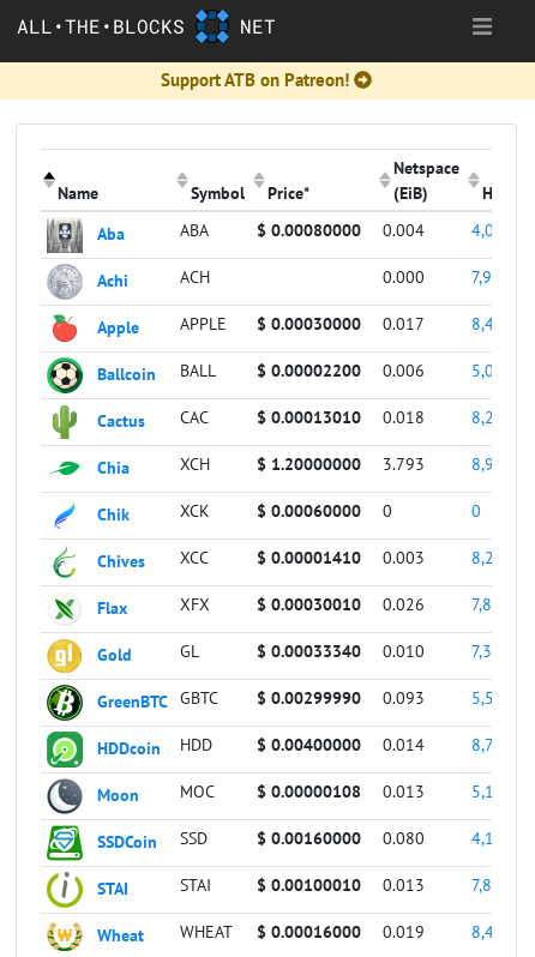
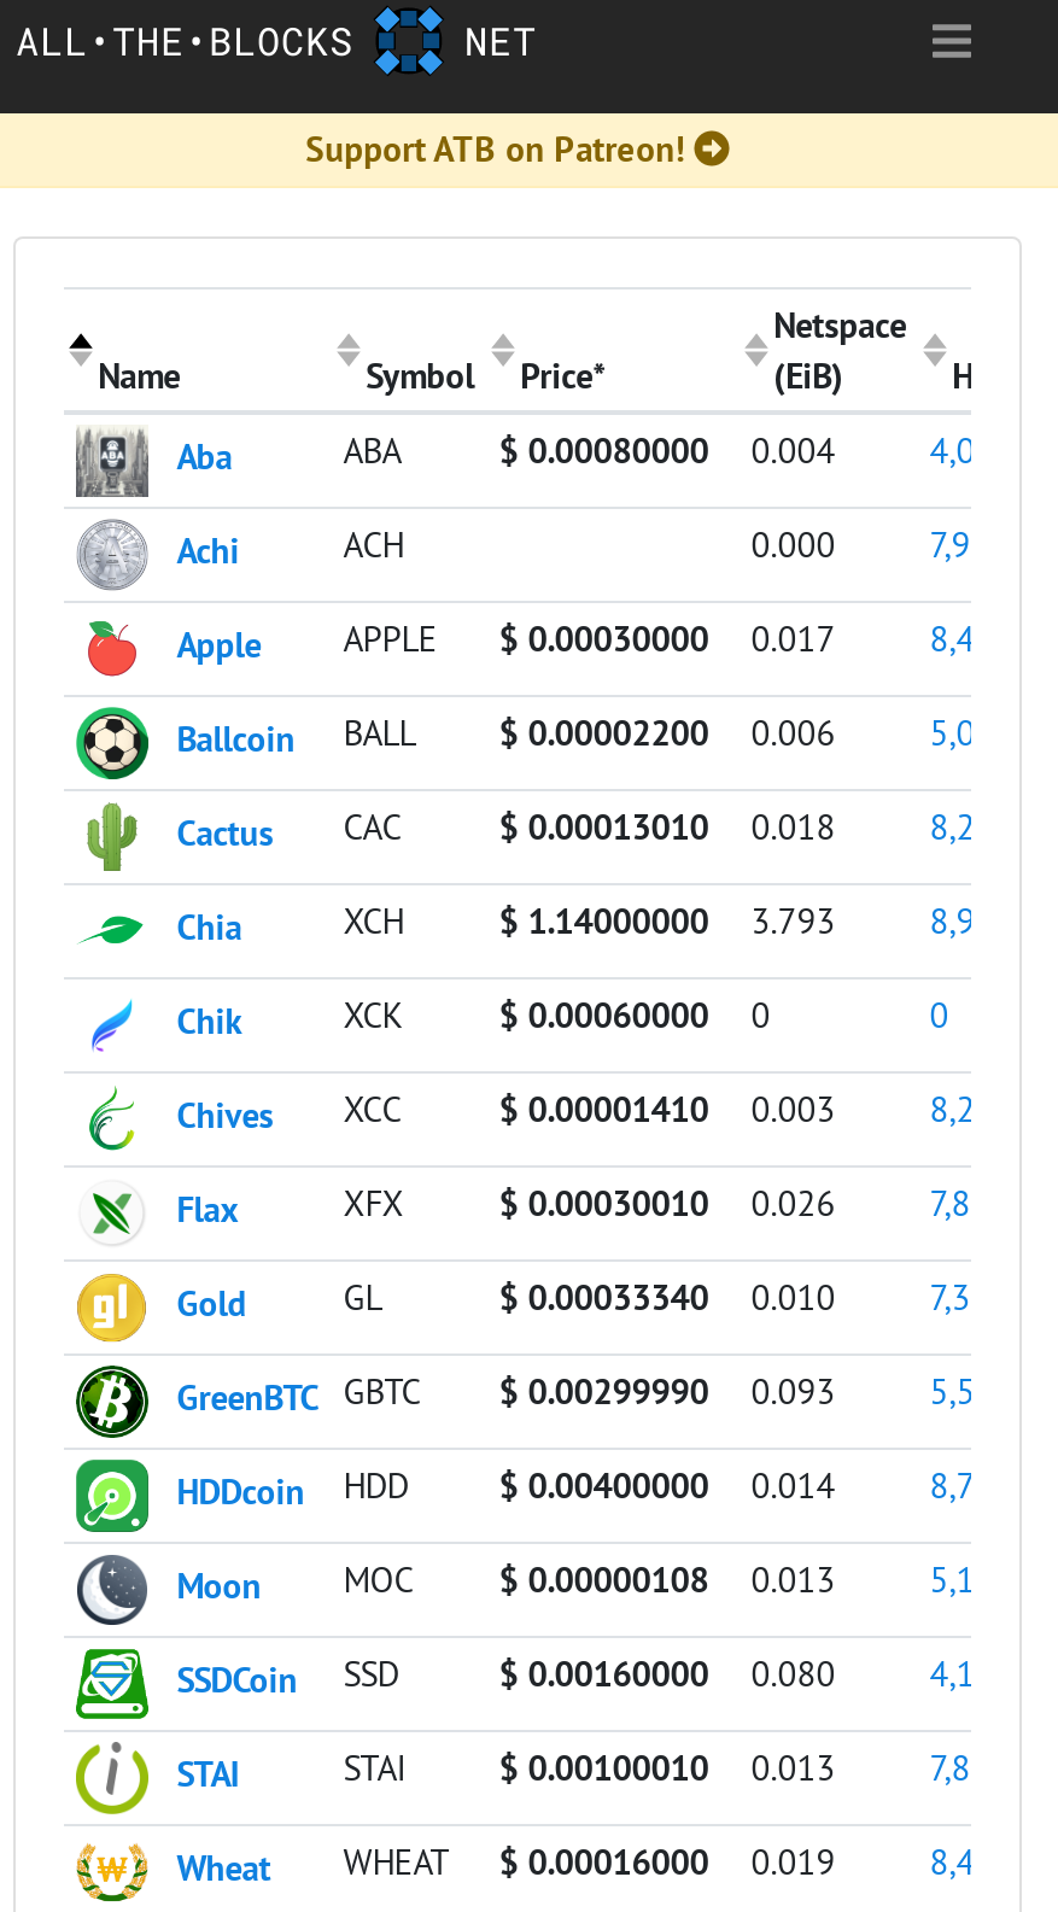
- $ 1.20000000 3.793
+ $ 1.14000000 3.793
